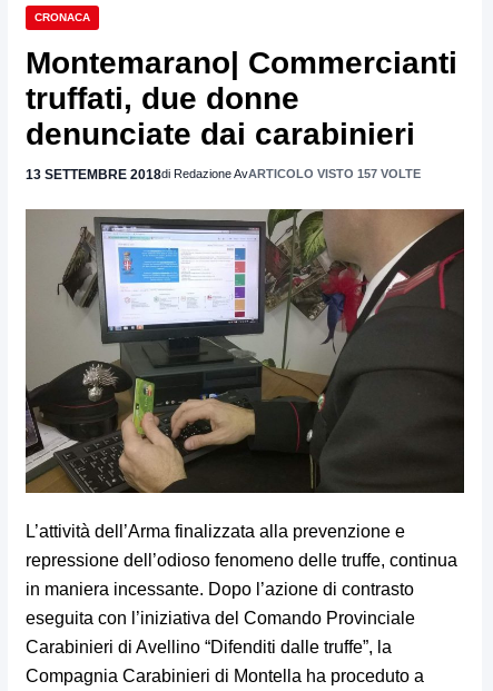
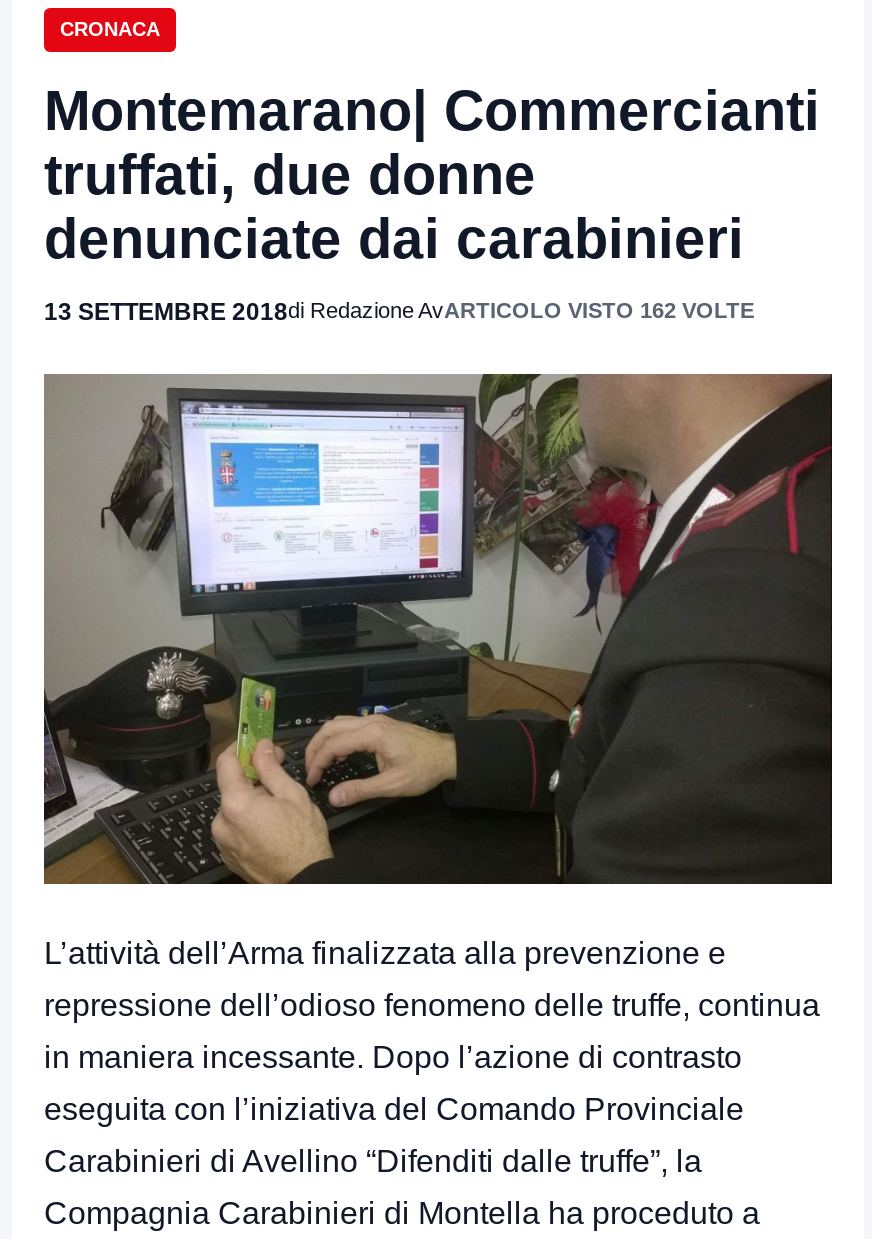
- 13 SETTEMBRE 2018di Redazione AvARTICOLO VISTO 157 VOLTE
+ 13 SETTEMBRE 2018di Redazione AvARTICOLO VISTO 162 VOLTE
